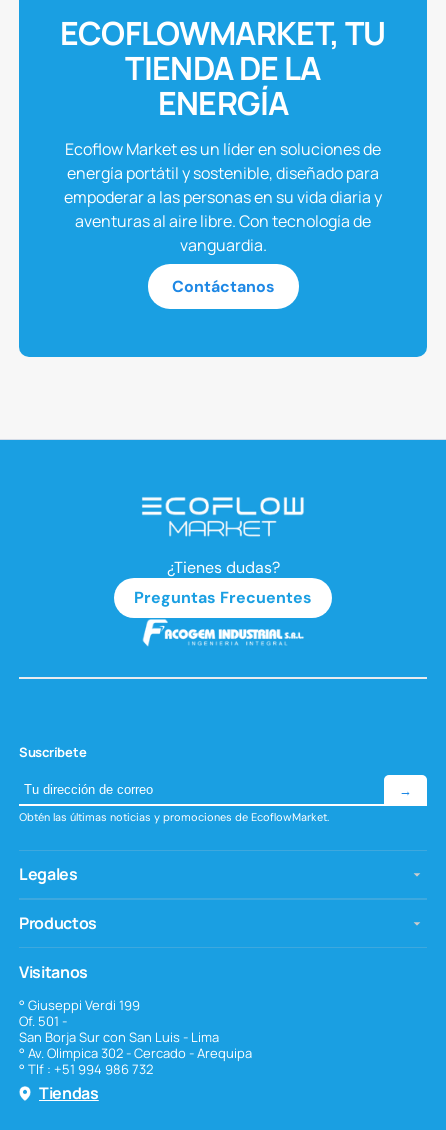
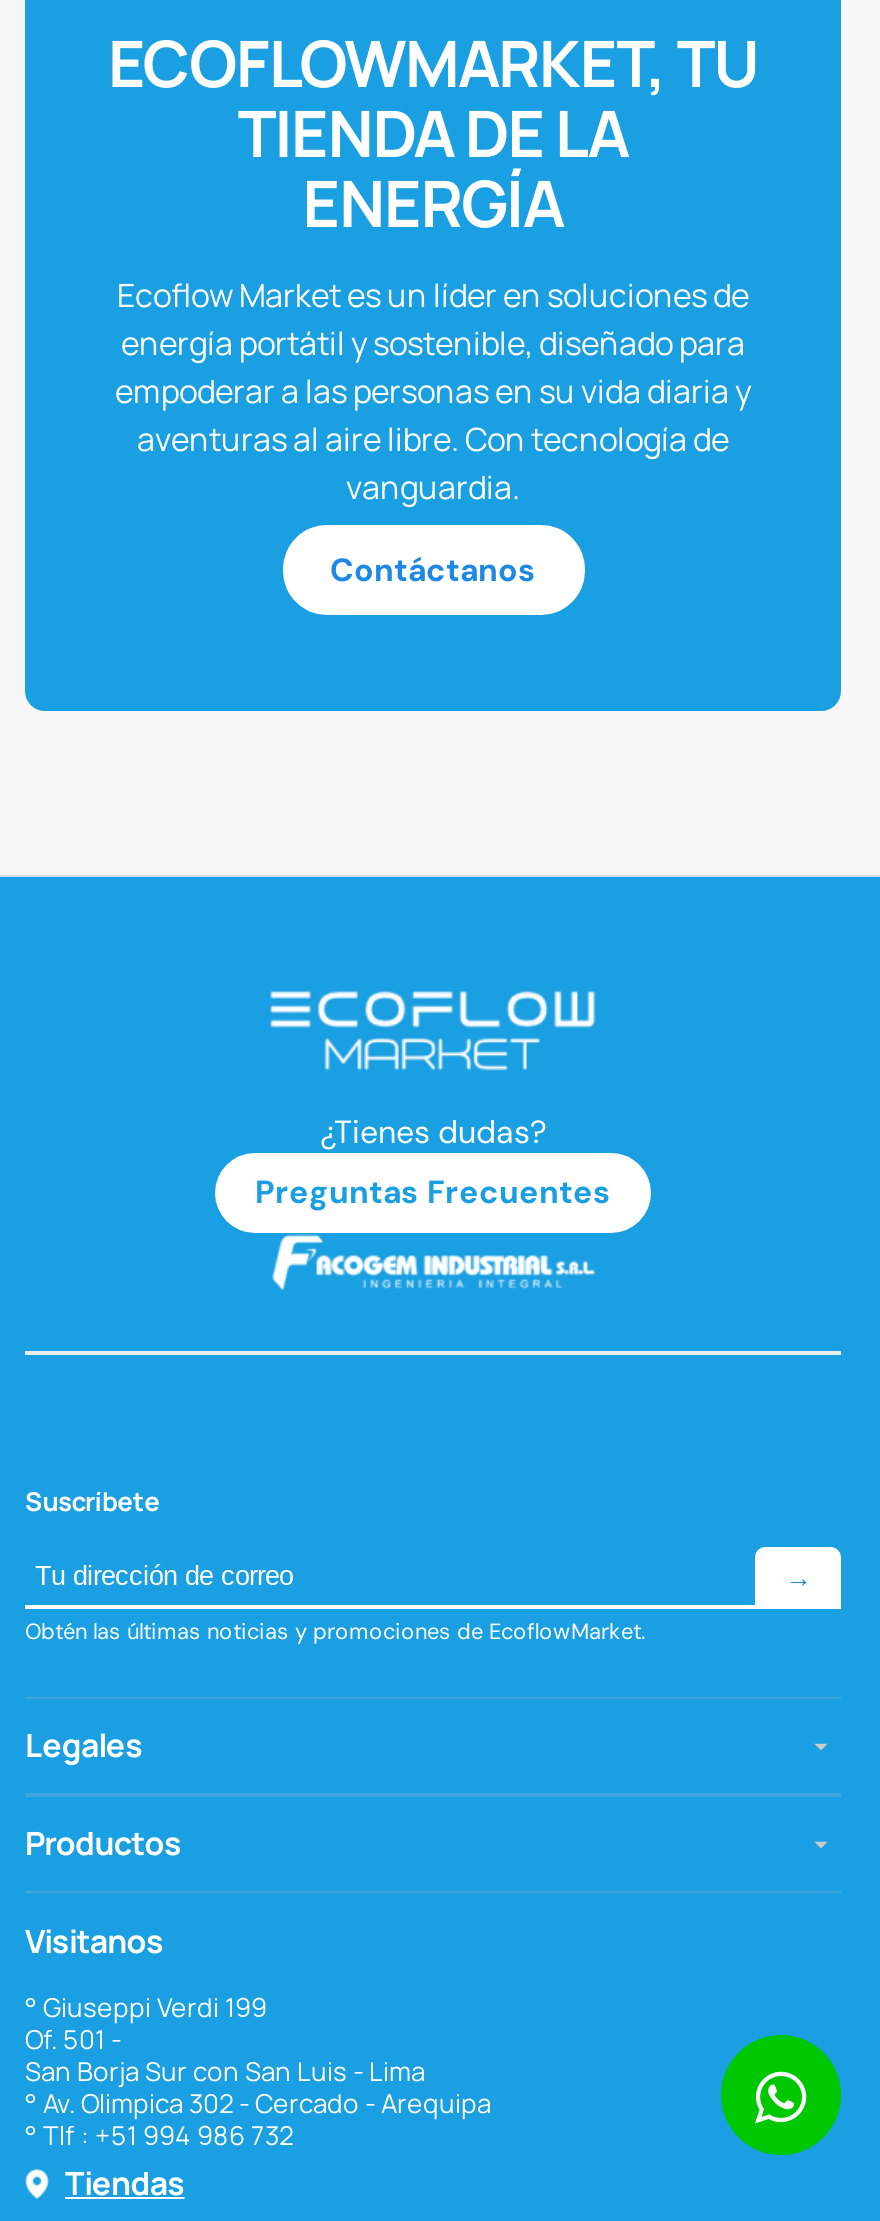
+ [image]
